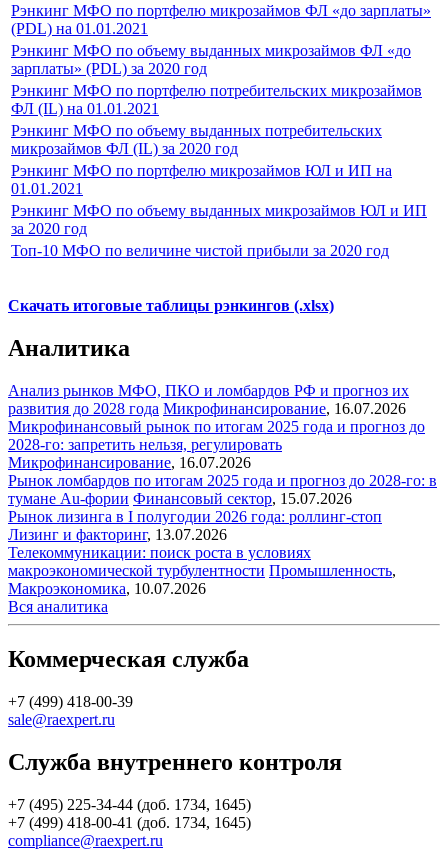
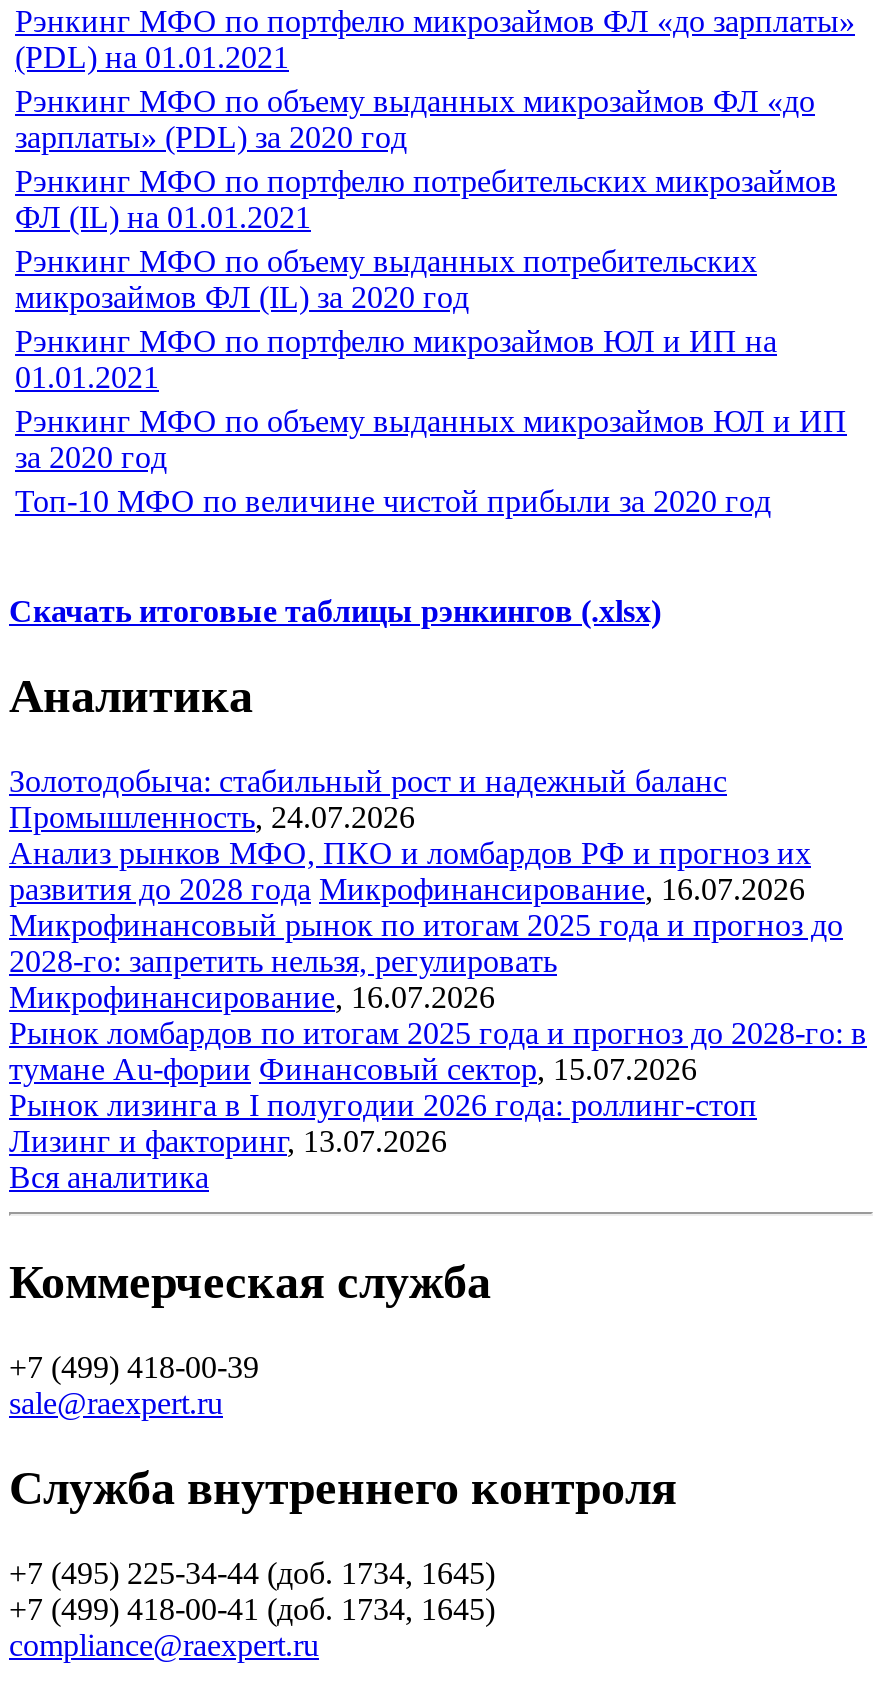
+ Золотодобыча: стабильный рост и надежный баланс
+ Промышленность, 24.07.2026

moved down: Анализ рынков МФО, ПКО и ломбардов РФ и прогноз их | развития до 2028 года Микрофинансирование, 16.07.2026 | Микрофинансовый рынок по итогам 2025 года и прогноз до | ... | Рынок лизинга в I полугодии 2026 года: роллинг-стоп | Лизинг и факторинг, 13.07.2026

- Телекоммуникации: поиск роста в условиях
- макроэкономической турбулентности Промышленность,
- Макроэкономика, 10.07.2026
